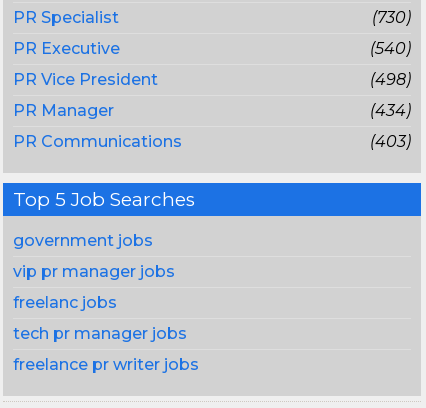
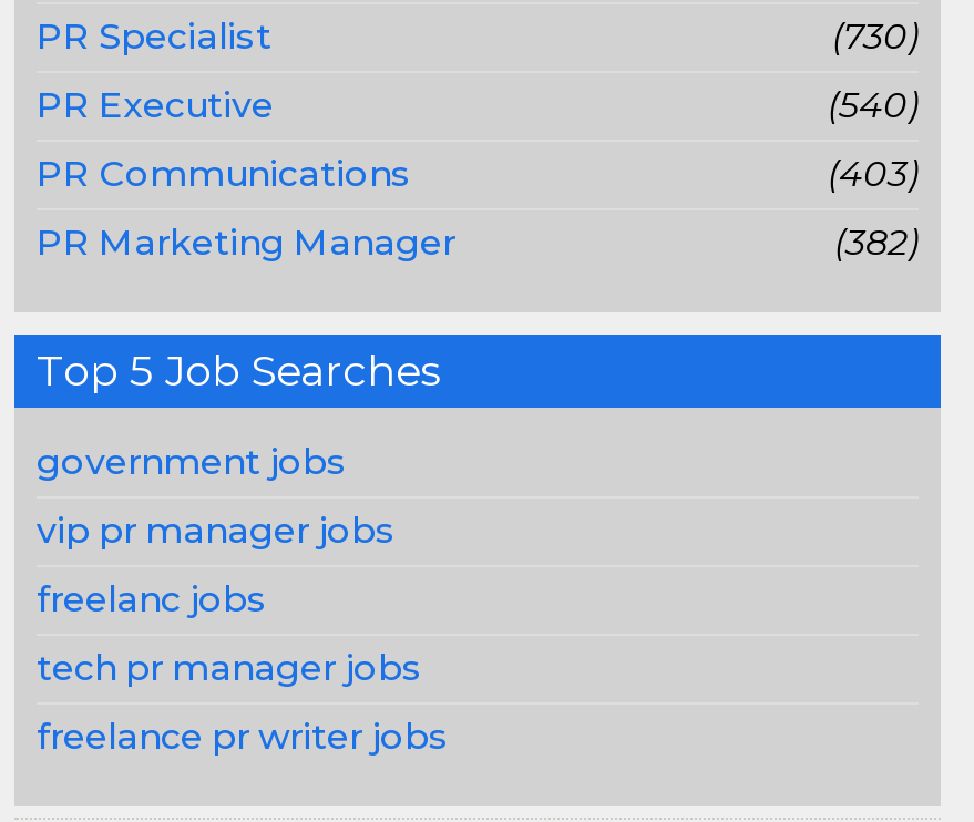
- PR Vice President
- (498)
- PR Manager
- (434)

moved up: PR Communications | (403)

+ PR Marketing Manager
+ (382)
